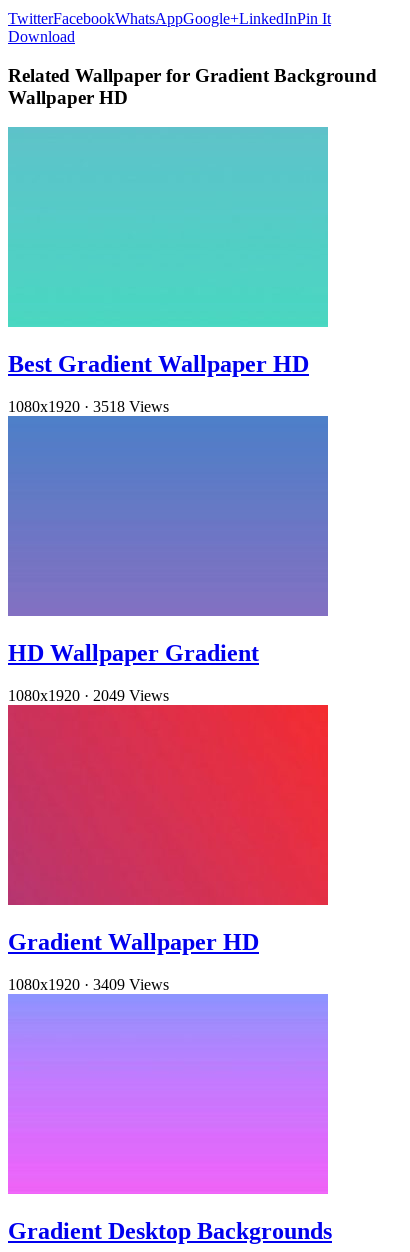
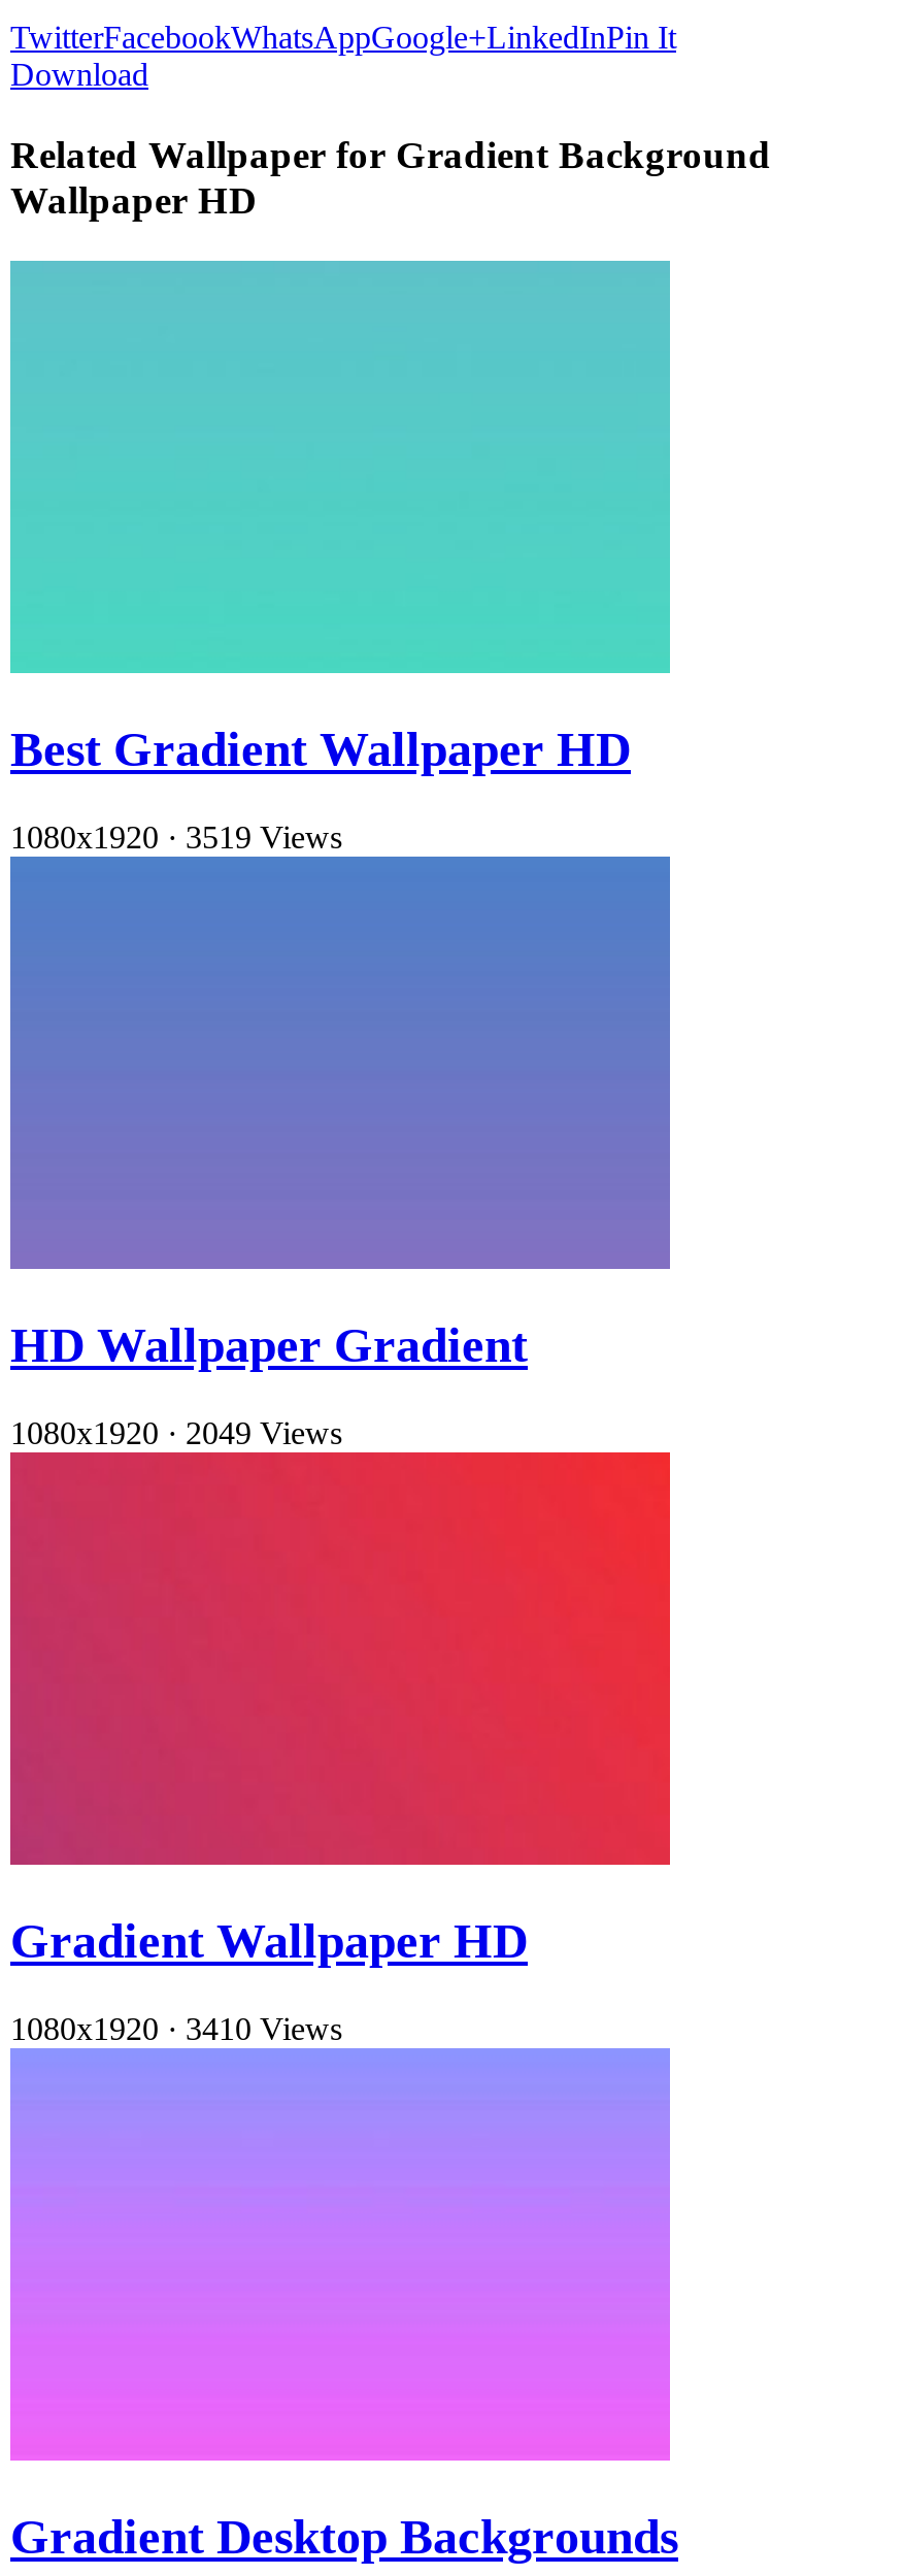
- 1080x1920 · 3518 Views
+ 1080x1920 · 3519 Views

- 1080x1920 · 3409 Views
+ 1080x1920 · 3410 Views
